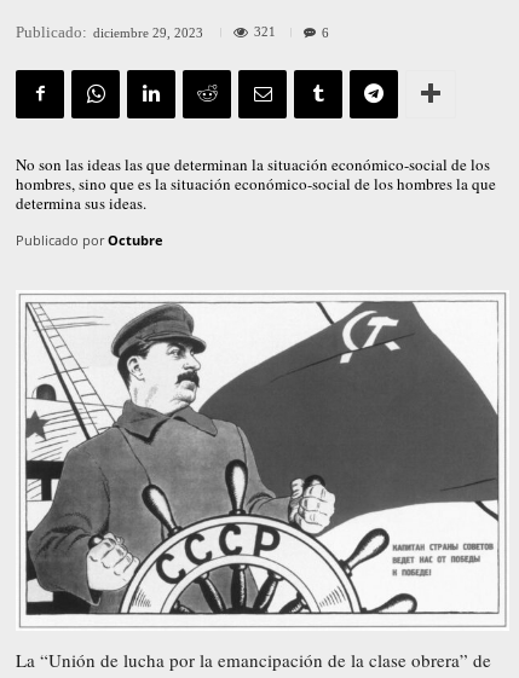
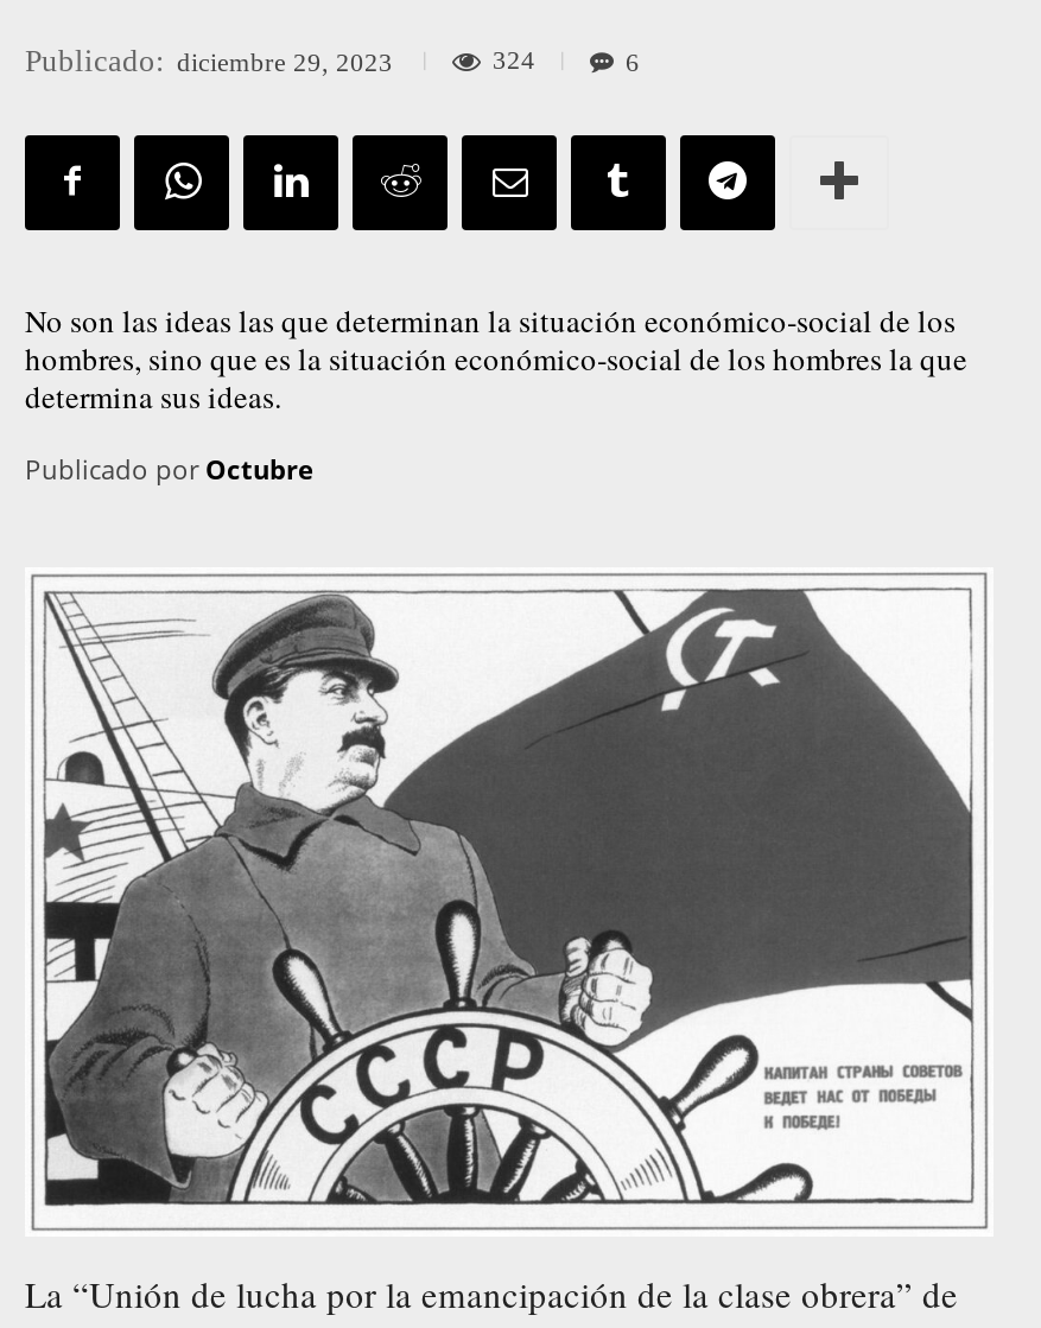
- 321
+ 324
